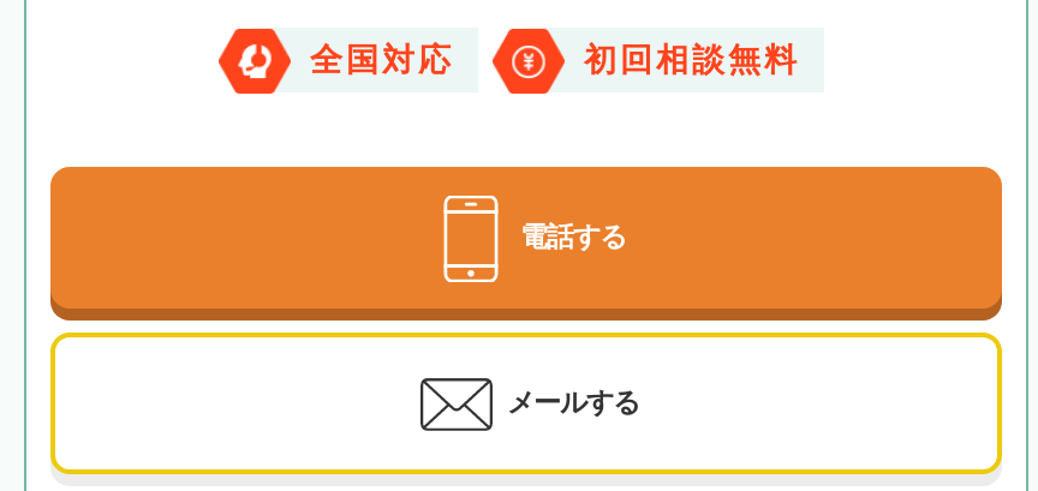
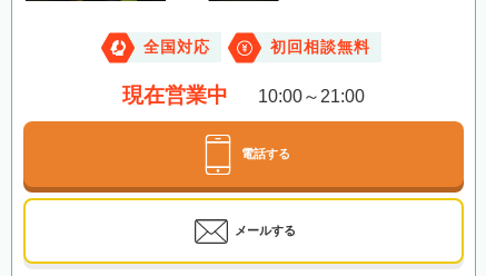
+ 現在営業中
+ 10:00～21:00
